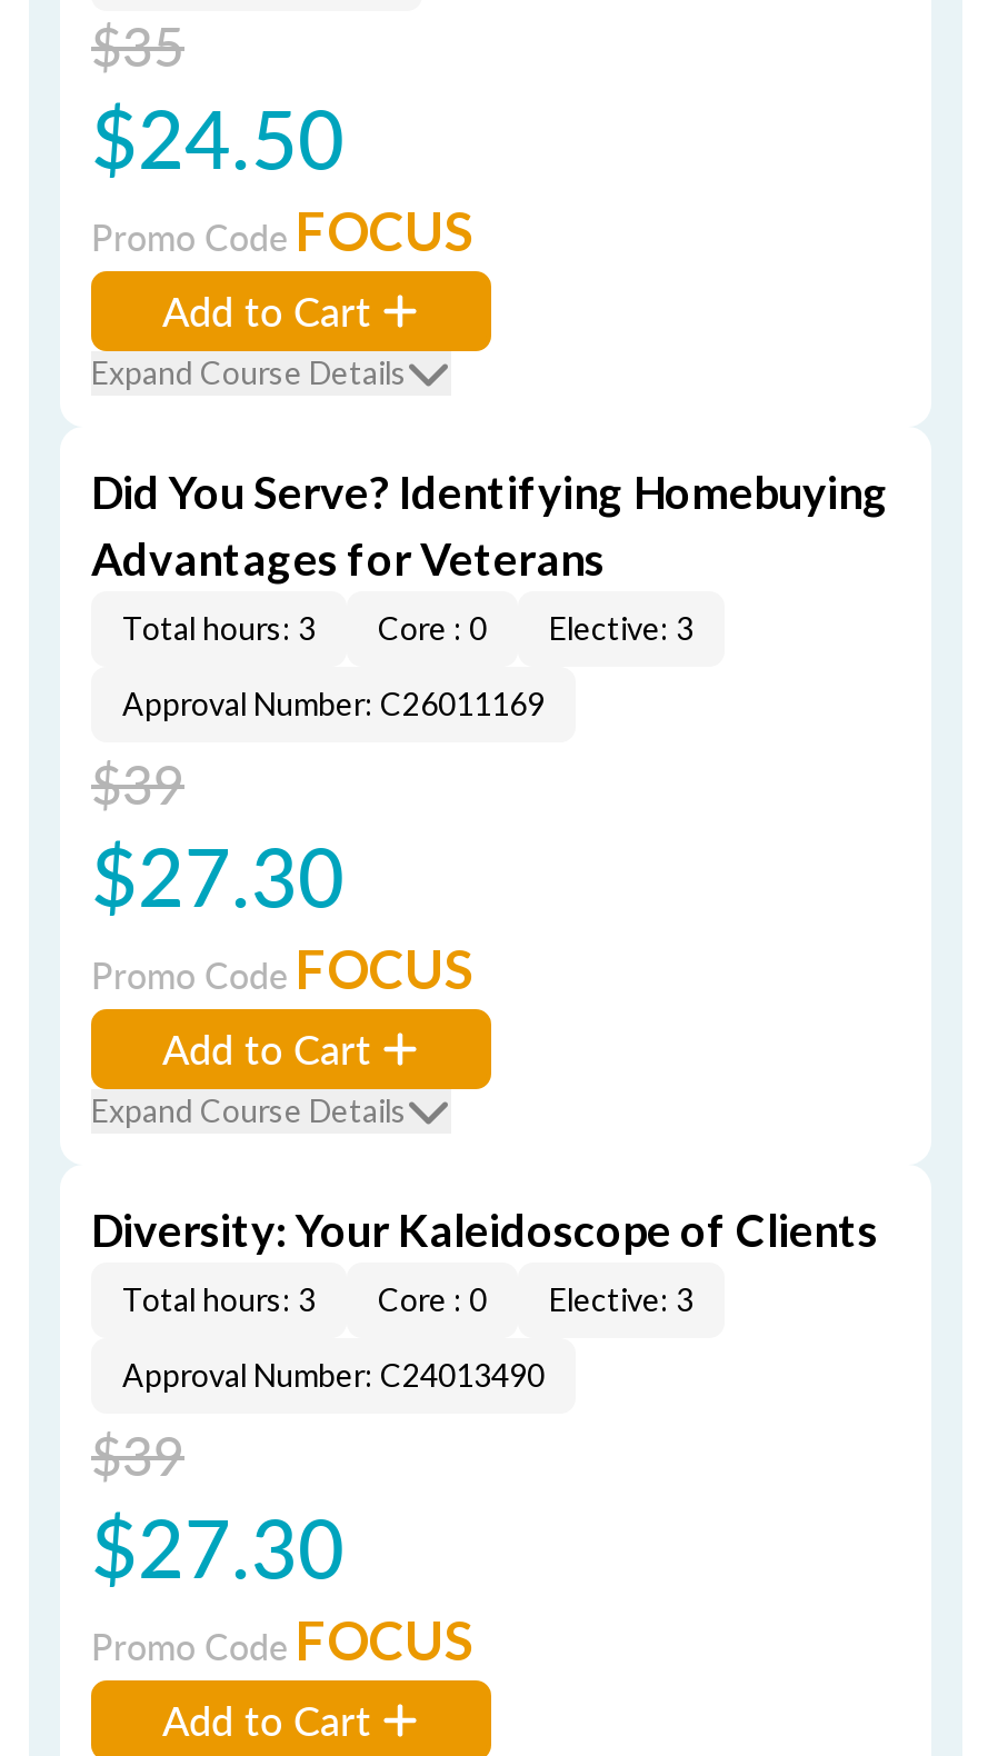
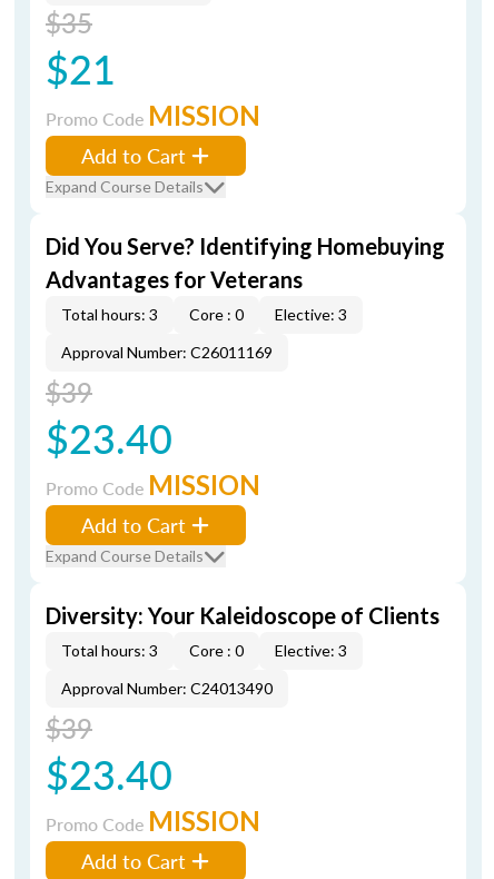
- $24.50
+ $21

- Promo Code FOCUS
+ Promo Code MISSION

- $27.30
+ $23.40

- Promo Code FOCUS
+ Promo Code MISSION

- $27.30
+ $23.40

- Promo Code FOCUS
+ Promo Code MISSION
